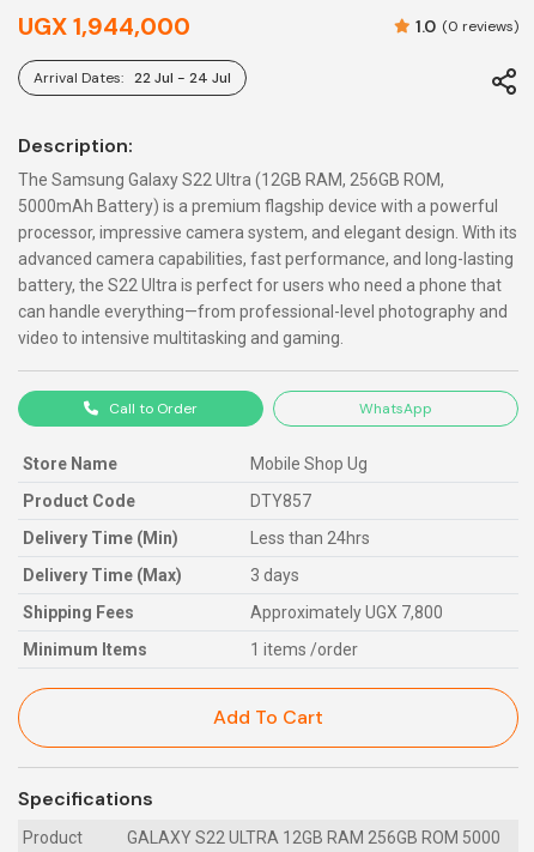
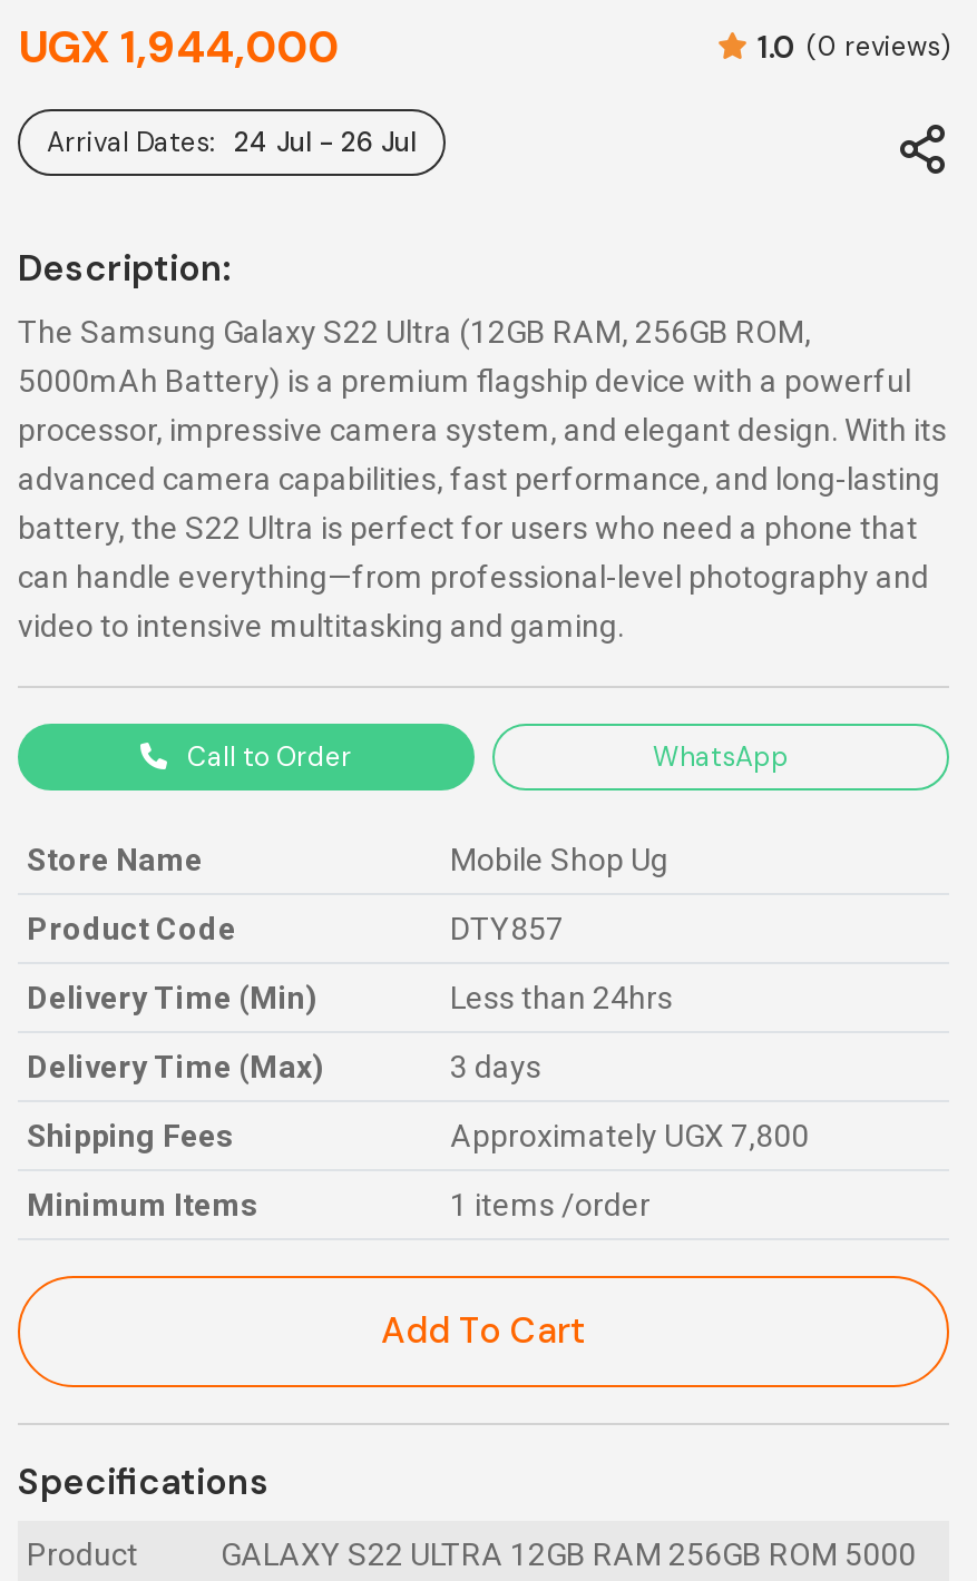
- Arrival Dates: 22 Jul - 24 Jul
+ Arrival Dates: 24 Jul - 26 Jul
